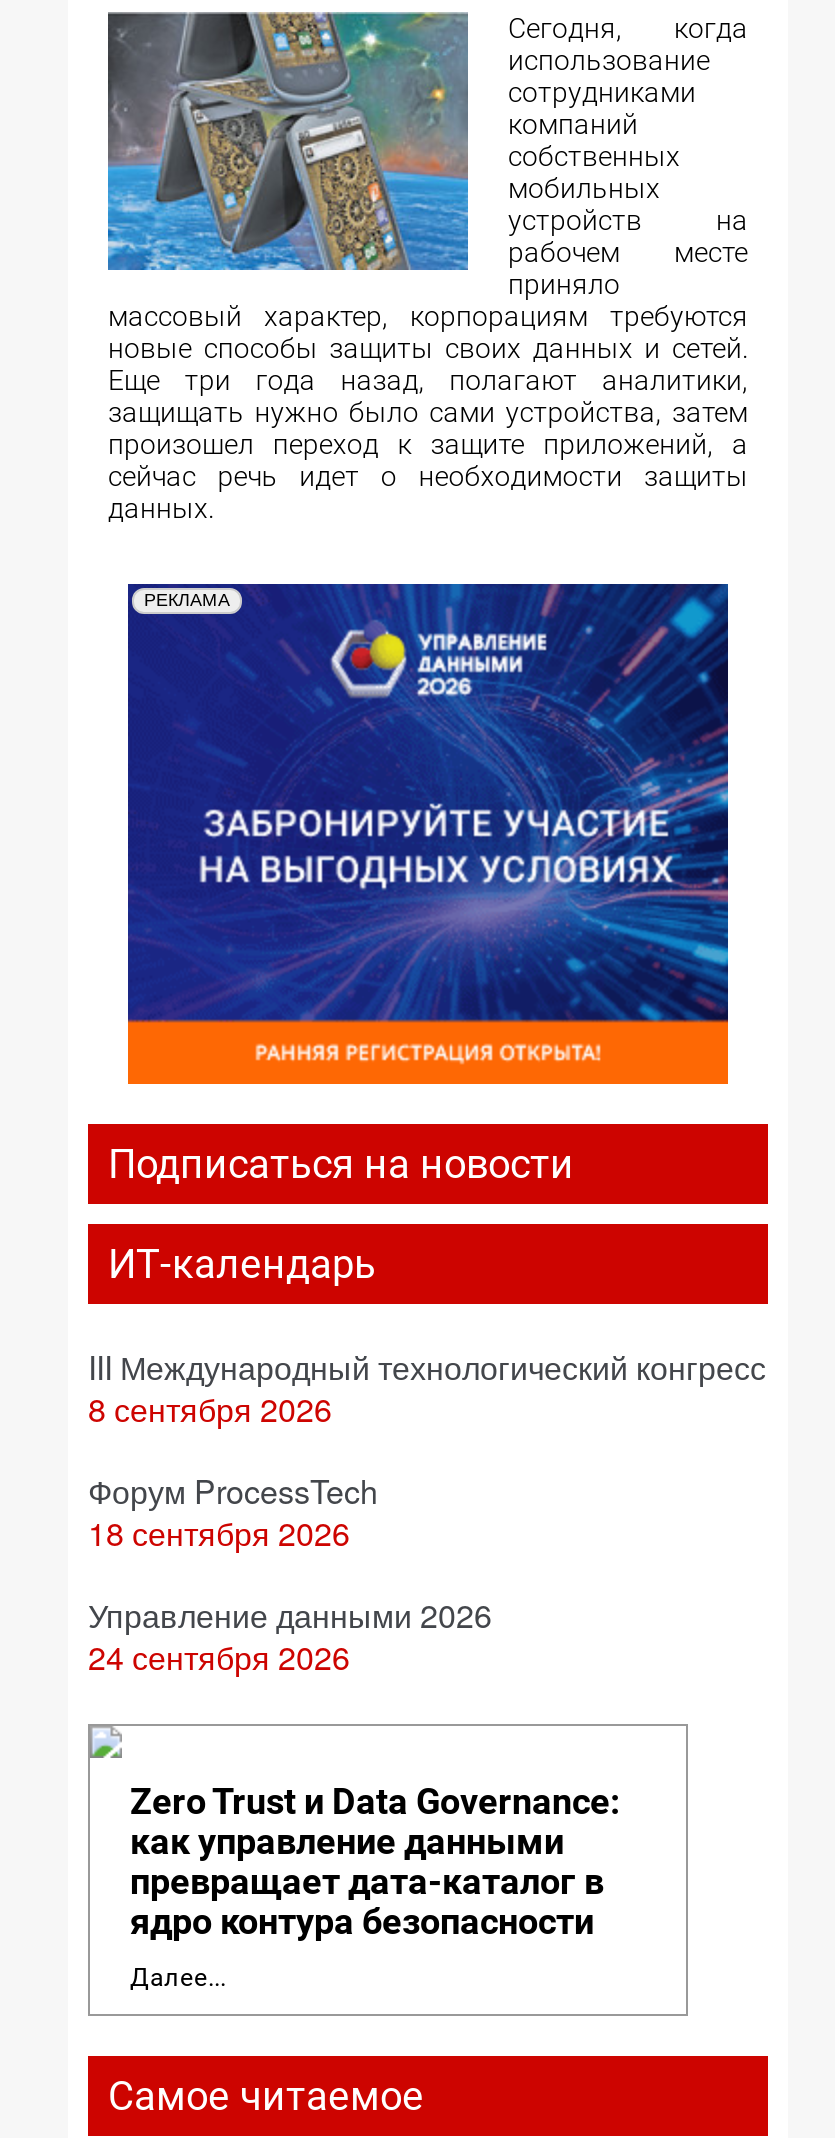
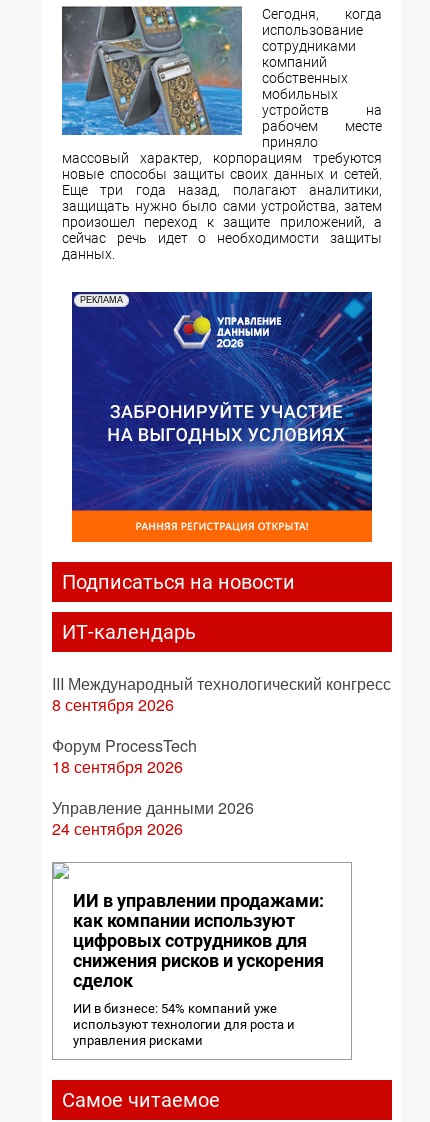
- Zero Trust и Data Governance:
- как управление данными
- превращает дата-каталог в
- ядро контура безопасности
+ ИИ в управлении продажами:
+ как компании используют
+ цифровых сотрудников для
+ снижения рисков и ускорения
+ сделок

- Далее...
+ ИИ в бизнесе: 54% компаний уже
+ используют технологии для роста и
+ управления рисками
